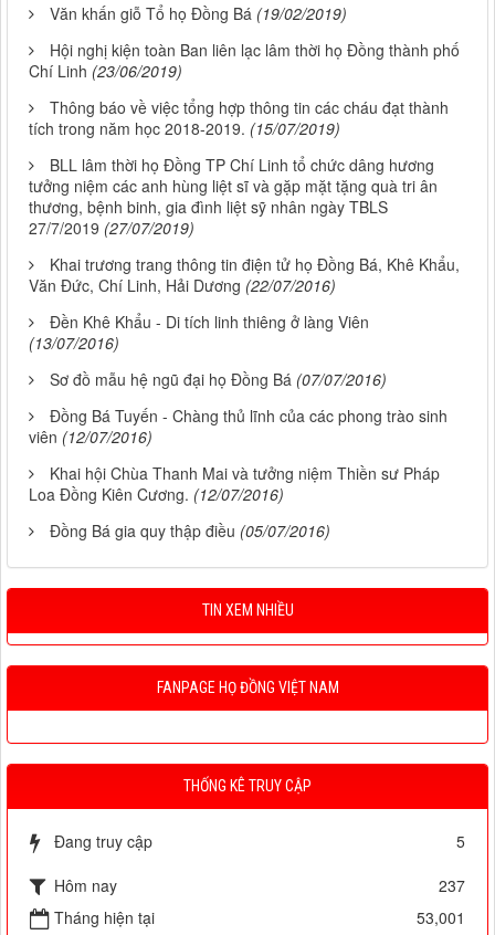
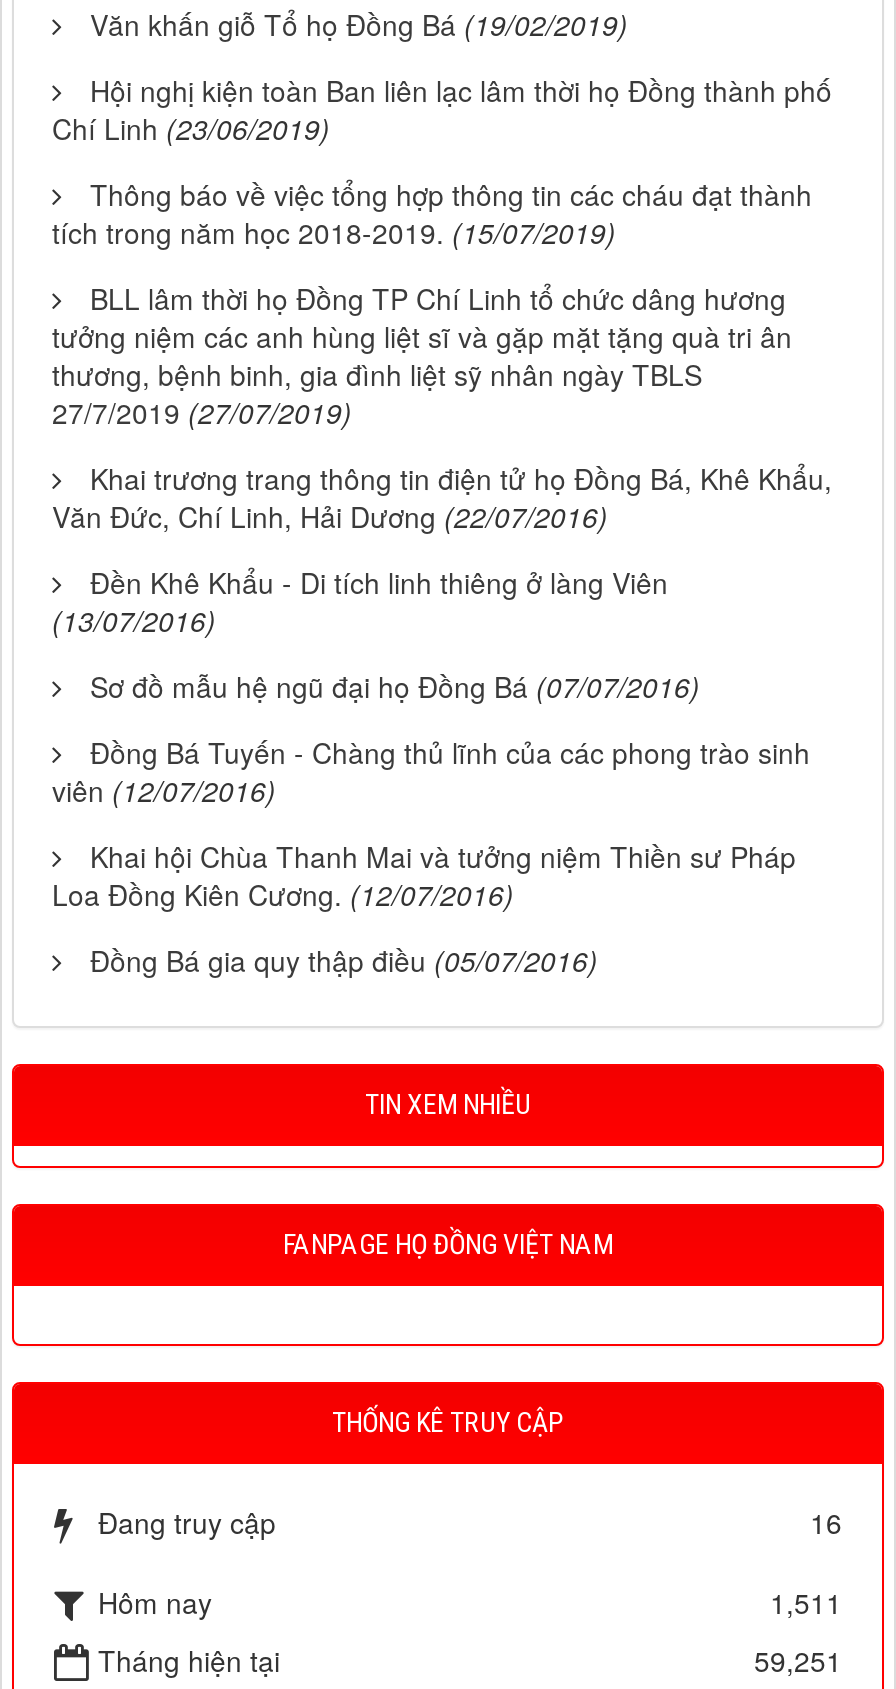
- 5
+ 16

- 237
+ 1,511

- 53,001
+ 59,251
